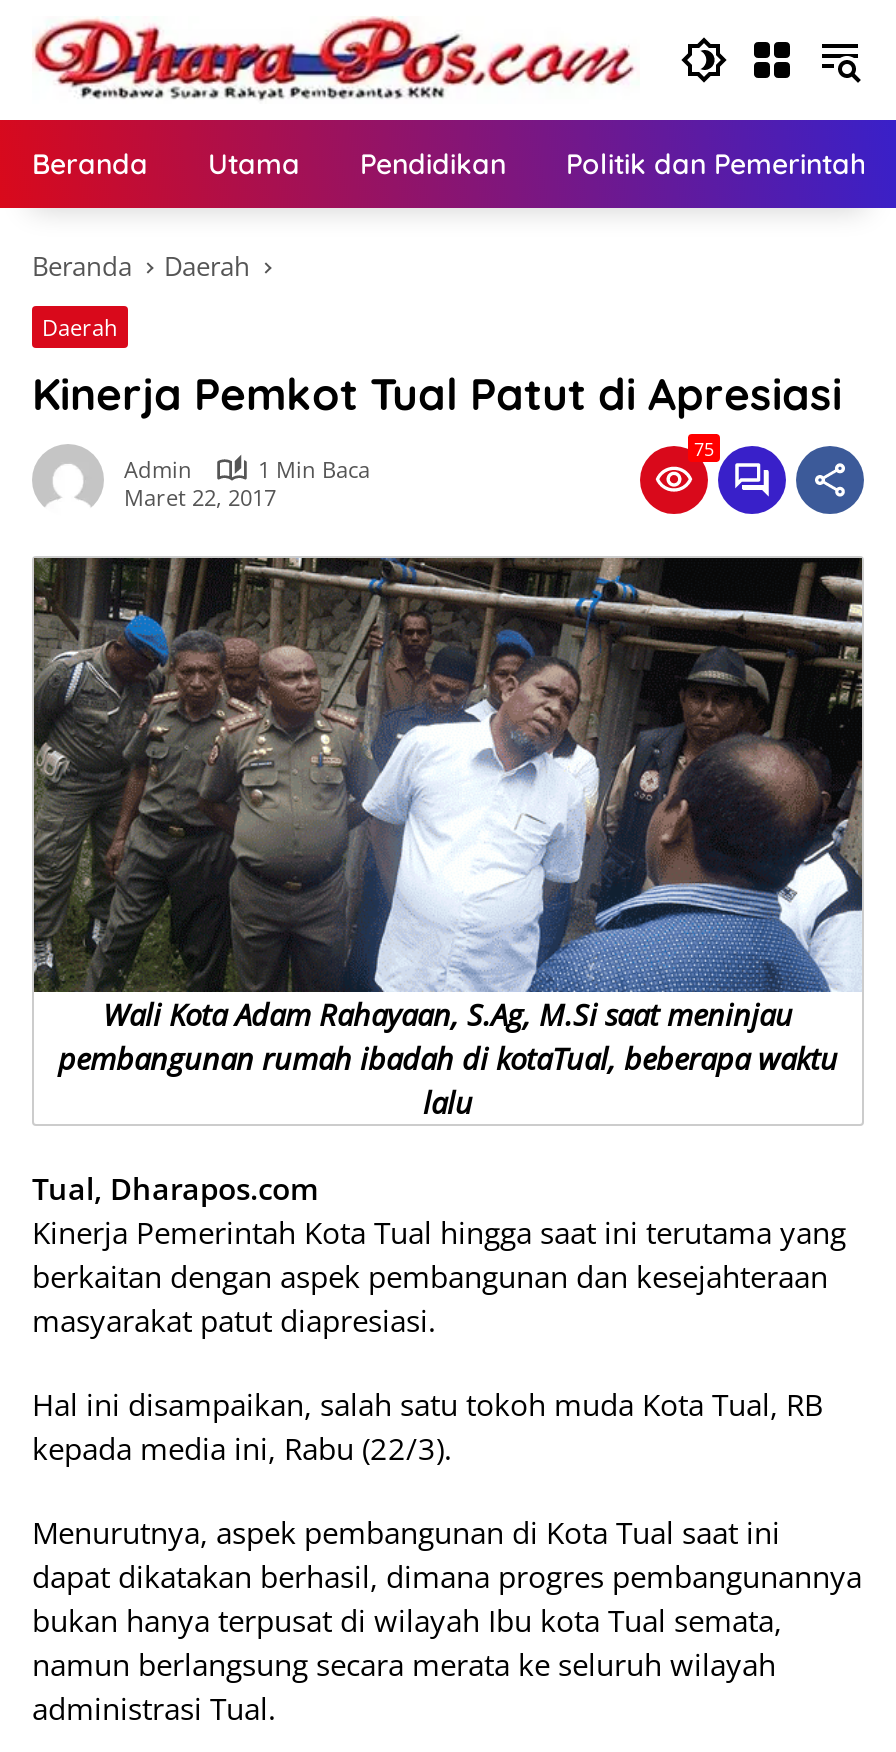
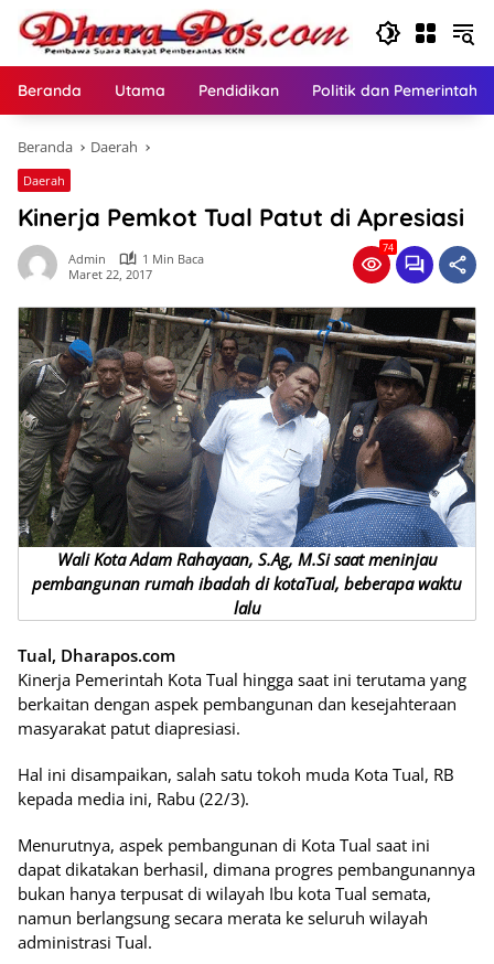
- 75
+ 74
